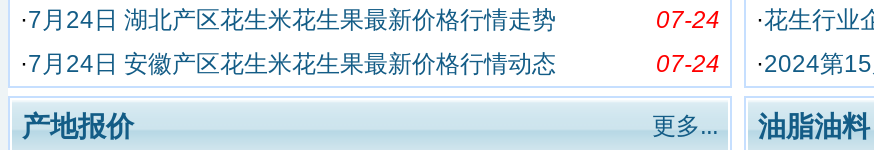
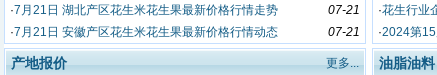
- ·7月24日 湖北产区花生米花生果最新价格行情走势
+ ·7月21日 湖北产区花生米花生果最新价格行情走势

- 07-24
+ 07-21

- ·7月24日 安徽产区花生米花生果最新价格行情动态
+ ·7月21日 安徽产区花生米花生果最新价格行情动态

- 07-24
+ 07-21
